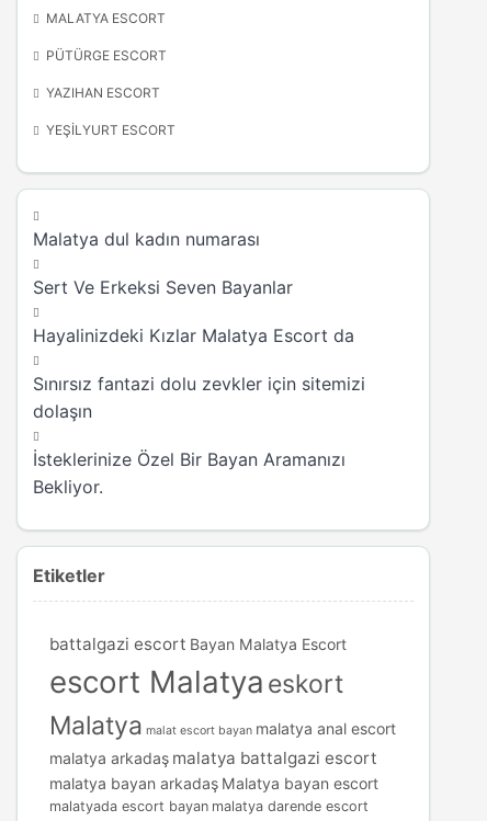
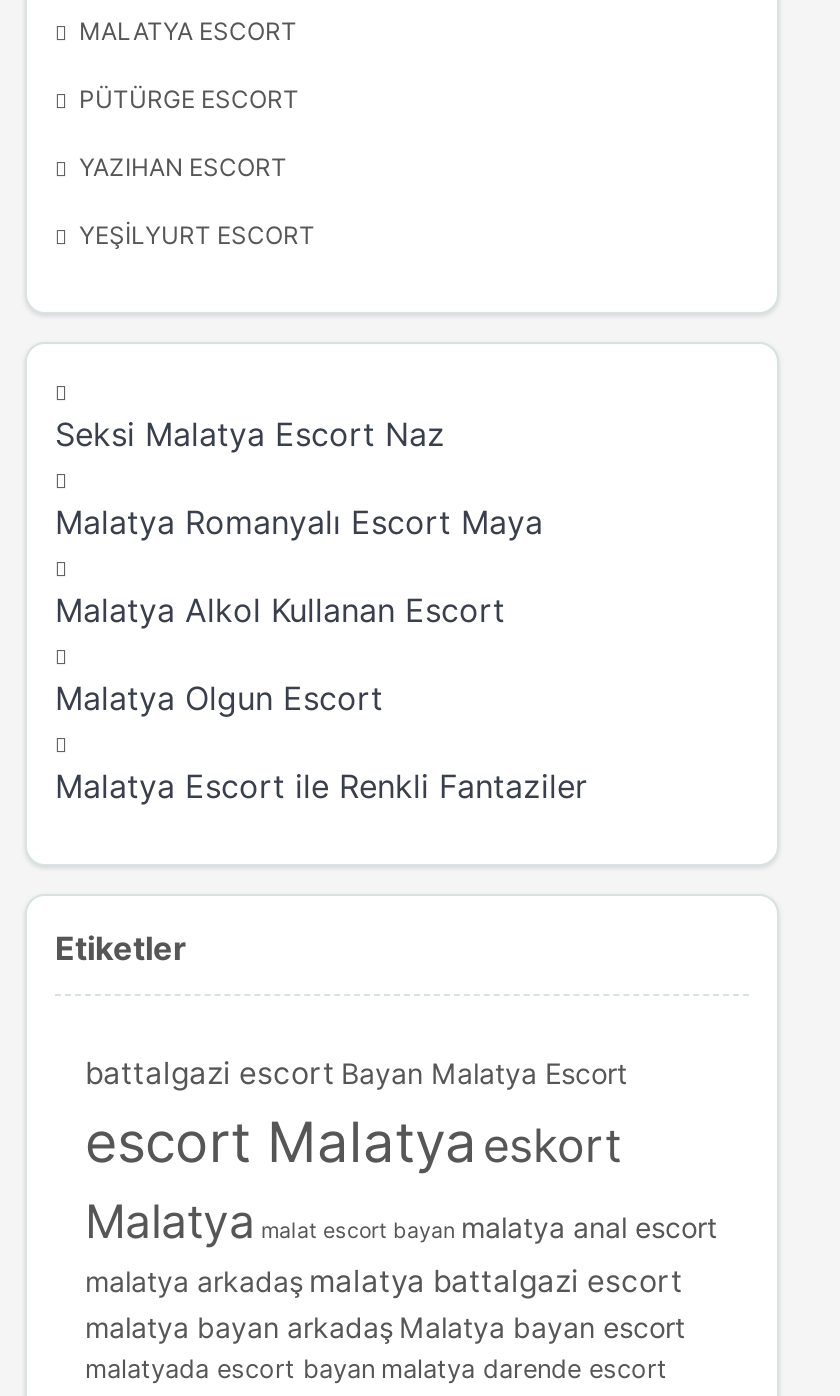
- Malatya dul kadın numarası
+ Seksi Malatya Escort Naz

- Sert Ve Erkeksi Seven Bayanlar
+ Malatya Romanyalı Escort Maya

- Hayalinizdeki Kızlar Malatya Escort da
+ Malatya Alkol Kullanan Escort

- Sınırsız fantazi dolu zevkler için sitemizi
- dolaşın
+ Malatya Olgun Escort

- İsteklerinize Özel Bir Bayan Aramanızı
- Bekliyor.
+ Malatya Escort ile Renkli Fantaziler
